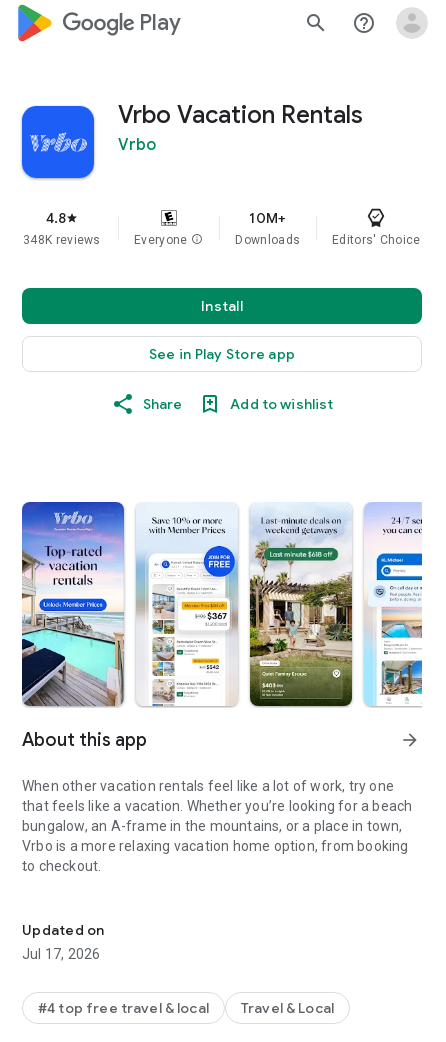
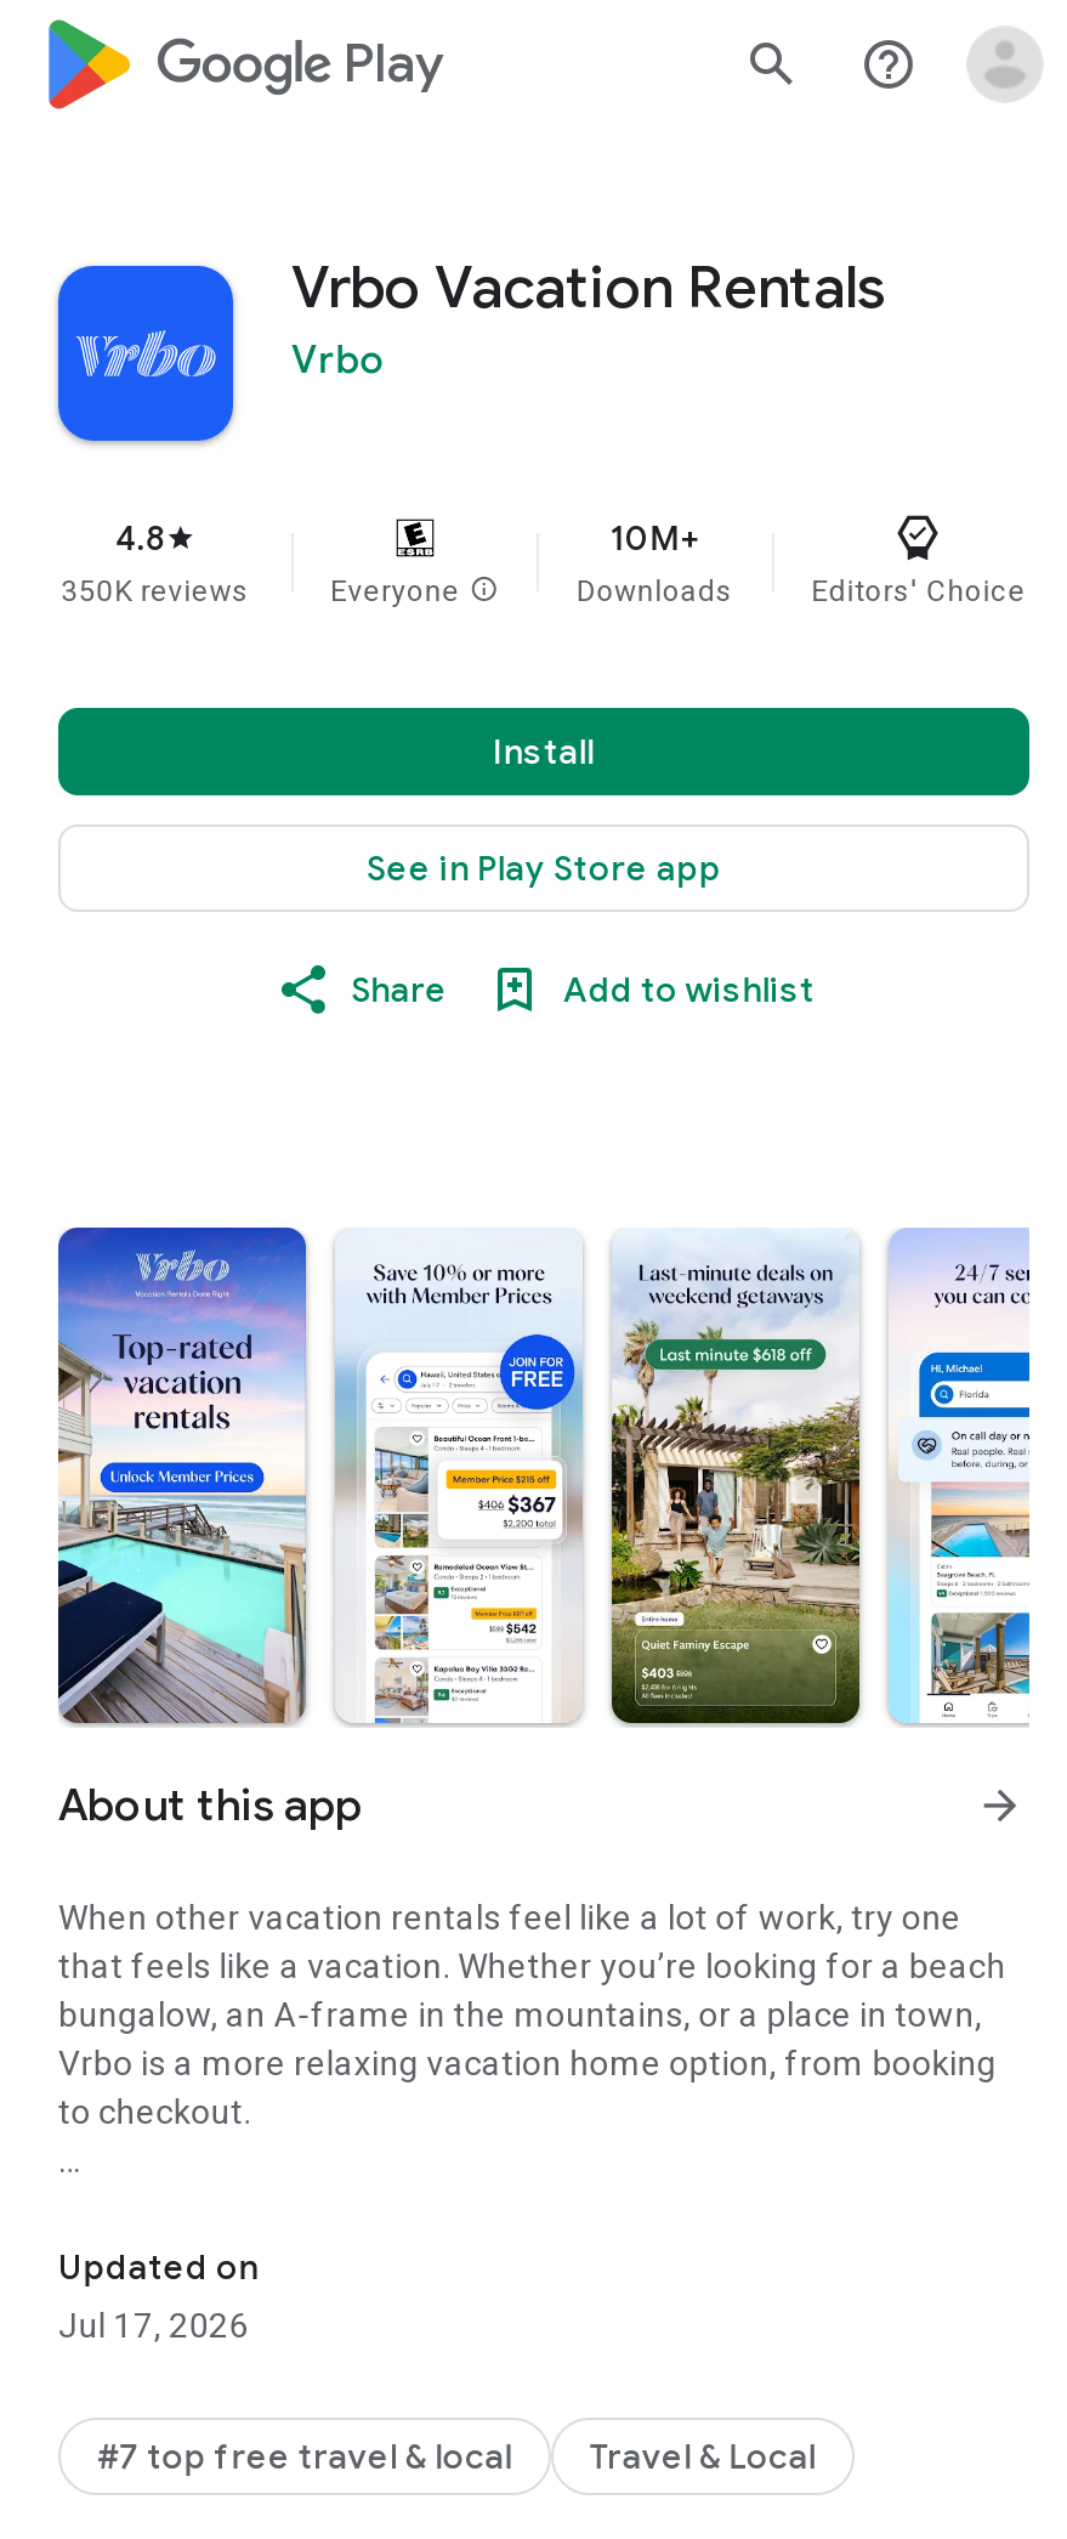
- 348K reviews
+ 350K reviews

- #4 top free travel & local
+ #7 top free travel & local
